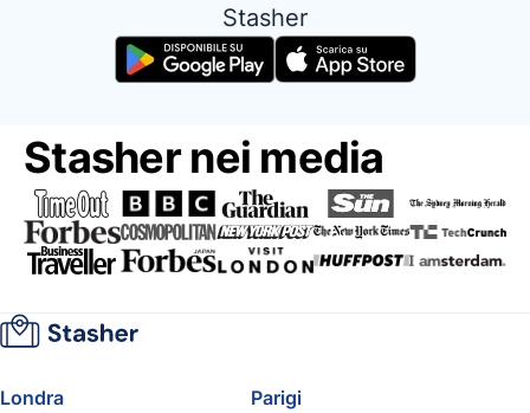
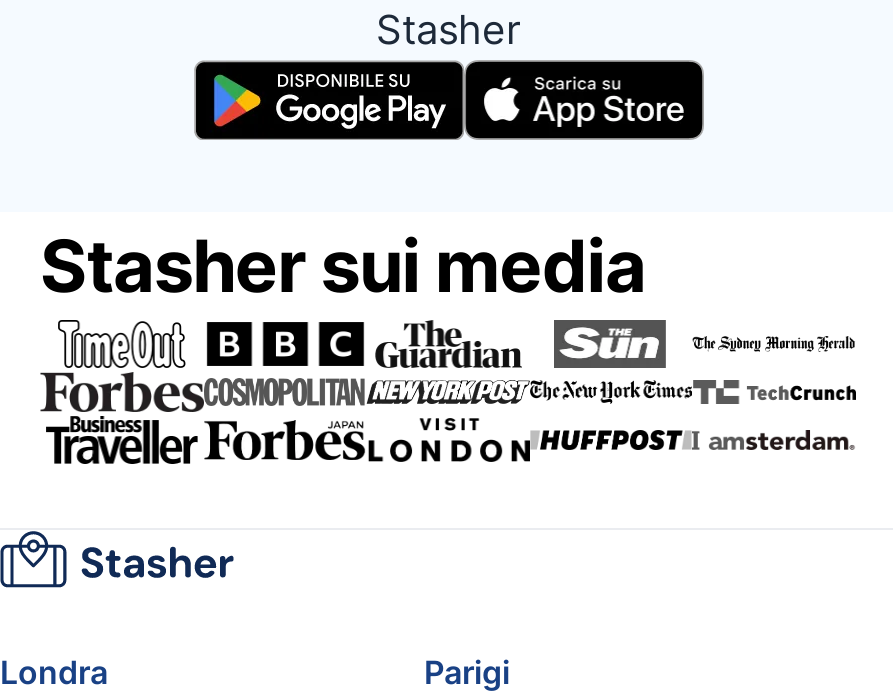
- Stasher nei media
+ Stasher sui media
